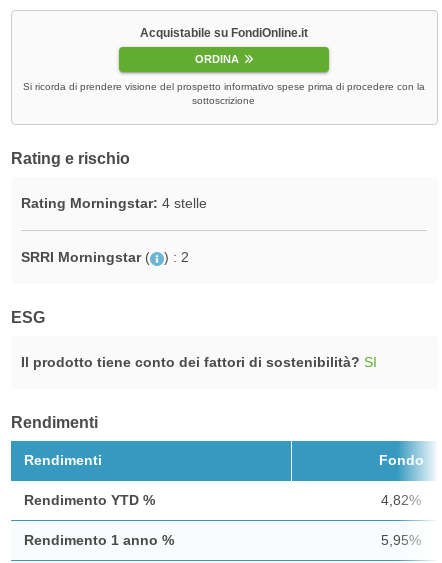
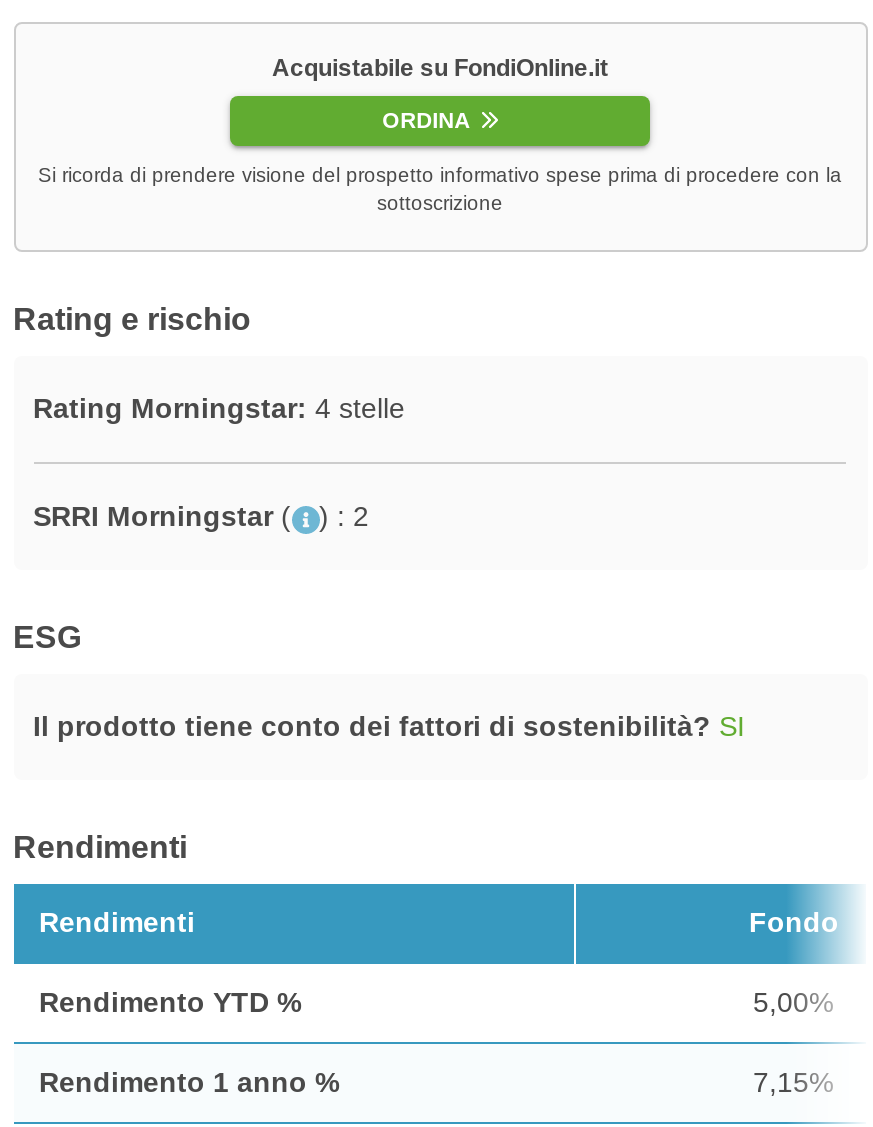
- 4,82%
+ 5,00%

- 5,95%
+ 7,15%
